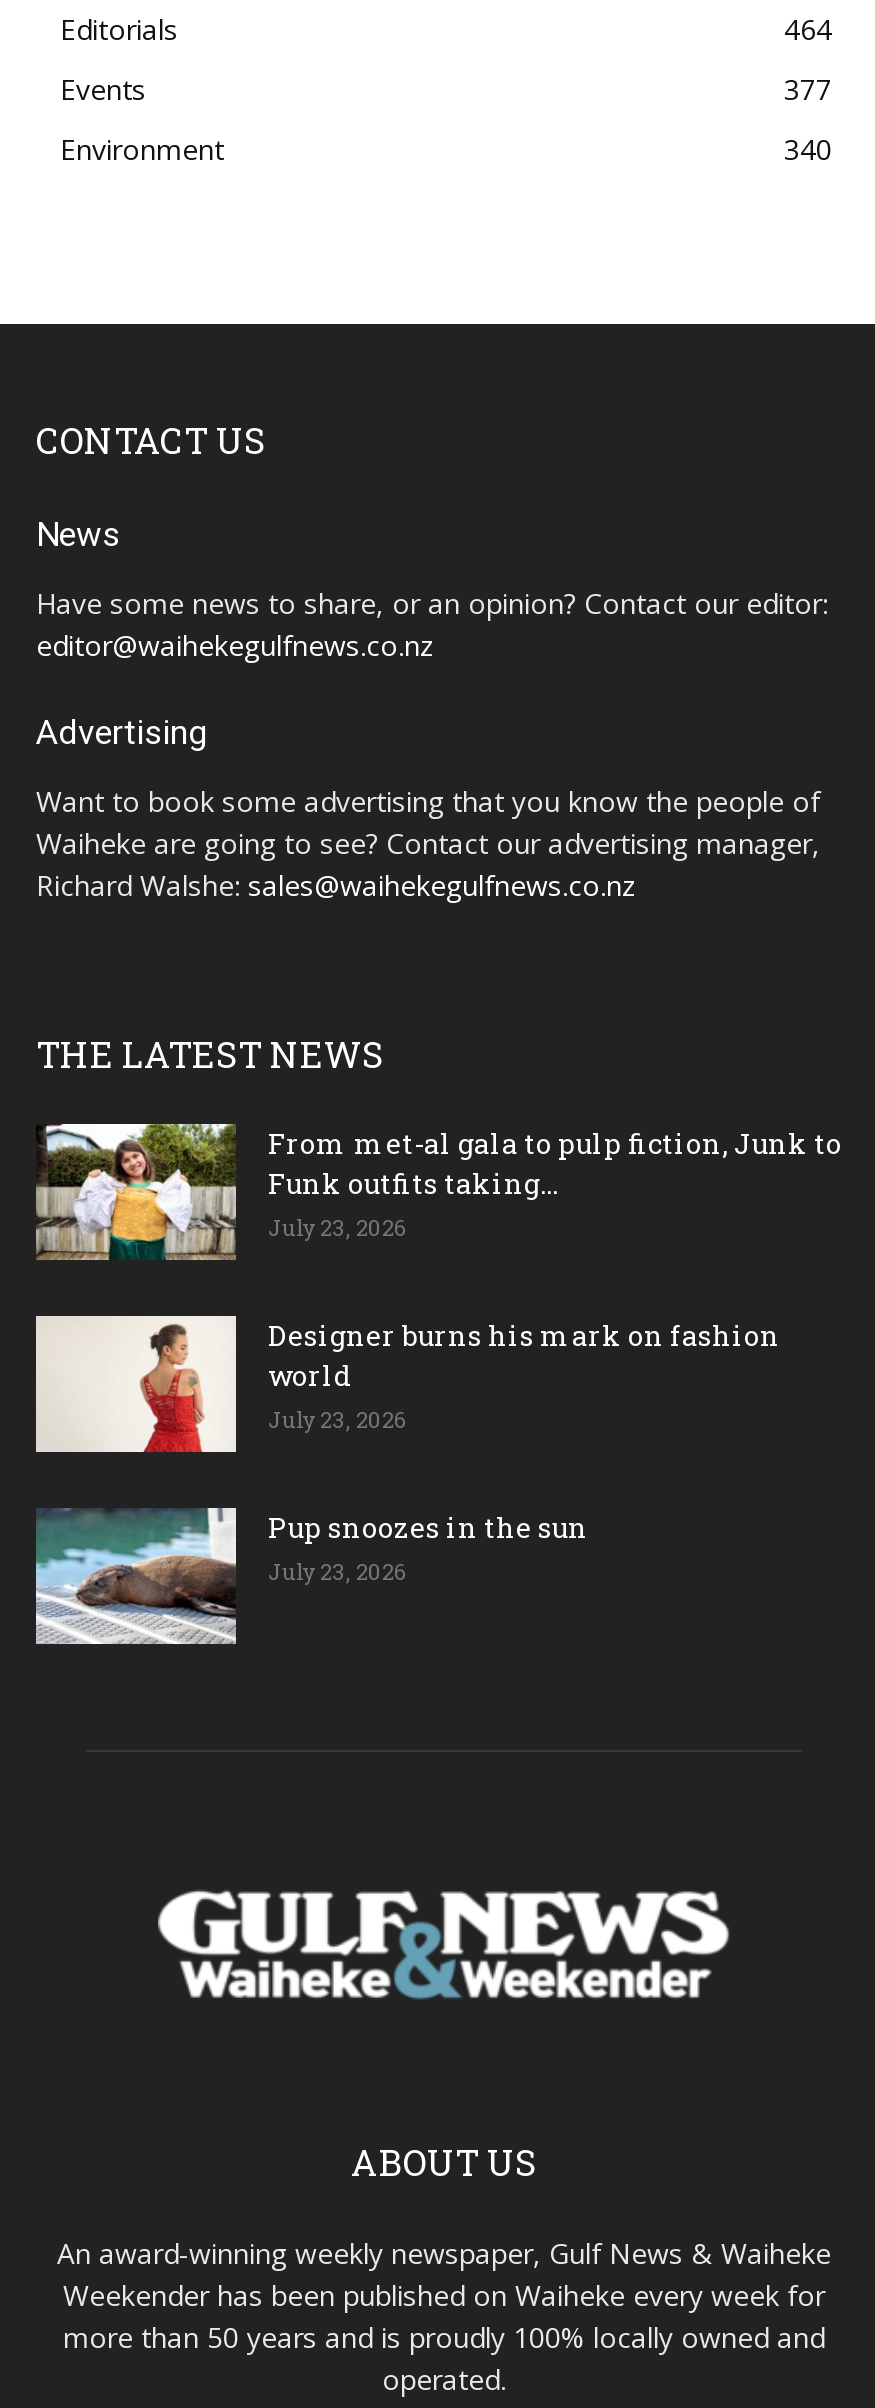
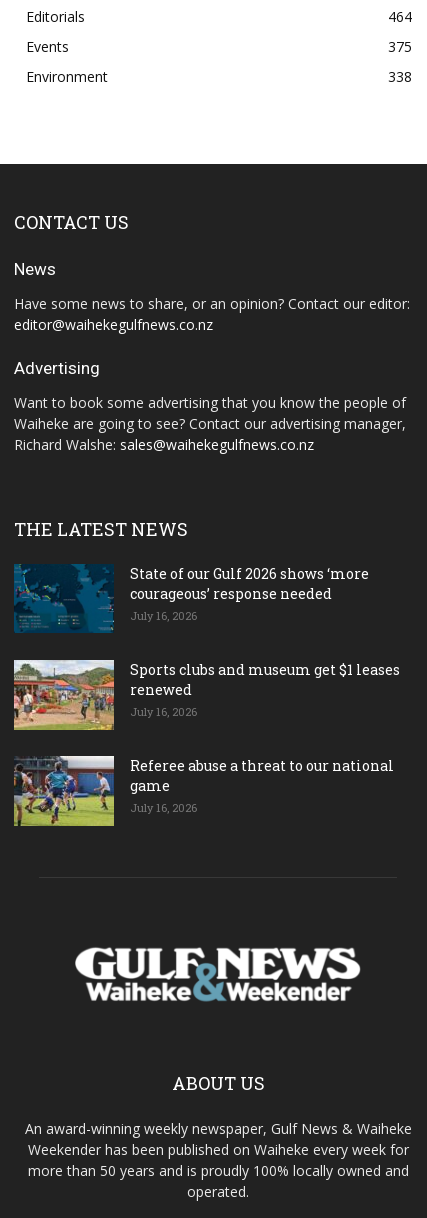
- 377
+ 375

- 340
+ 338

- [image]
- From met-al gala to pulp fiction, Junk to
- Funk outfits taking...
- July 23, 2026
+ [image]
+ State of our Gulf 2026 shows ‘more
+ courageous’ response needed
+ July 16, 2026

- [image]
- Designer burns his mark on fashion
- world
- July 23, 2026
+ [image]
+ Sports clubs and museum get $1 leases
+ renewed
+ July 16, 2026

- [image]
- Pup snoozes in the sun
- July 23, 2026
+ [image]
+ Referee abuse a threat to our national
+ game
+ July 16, 2026
